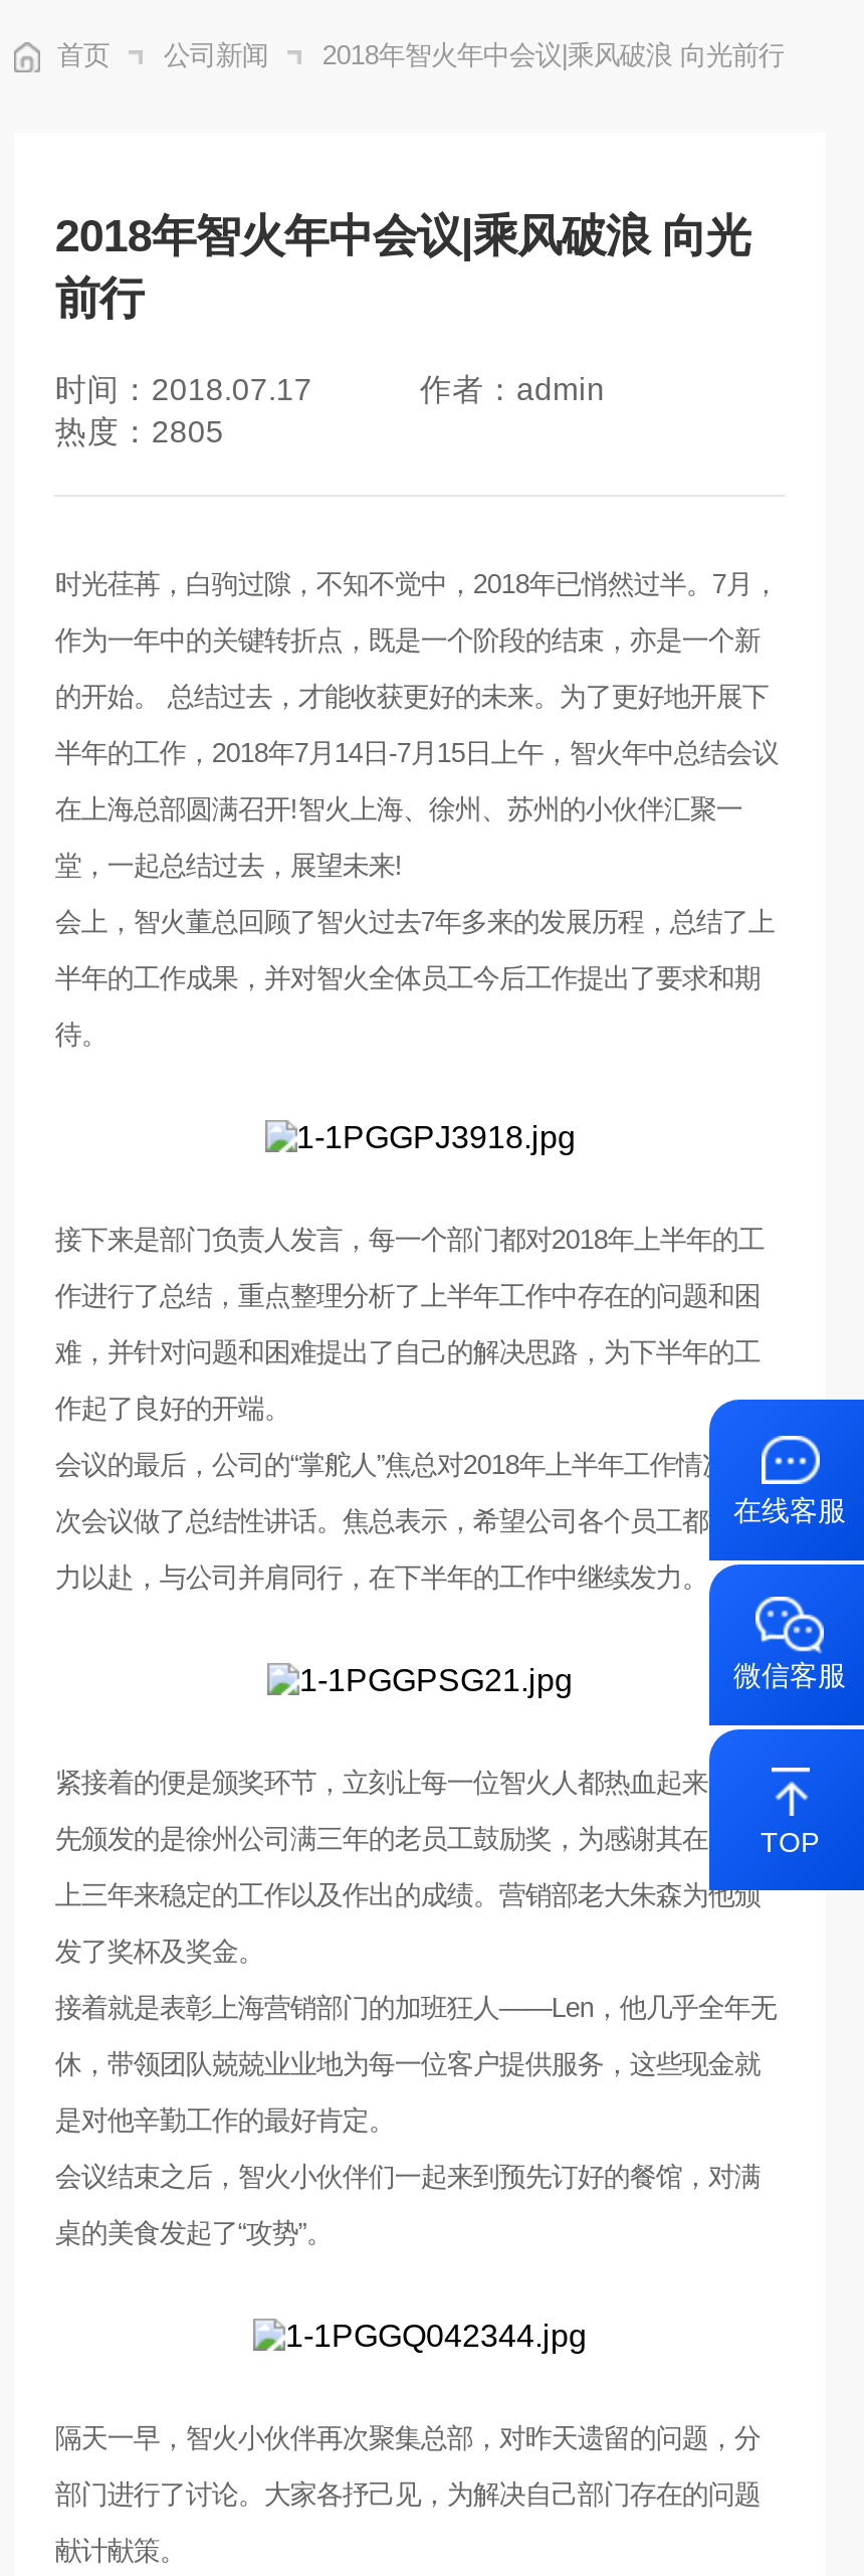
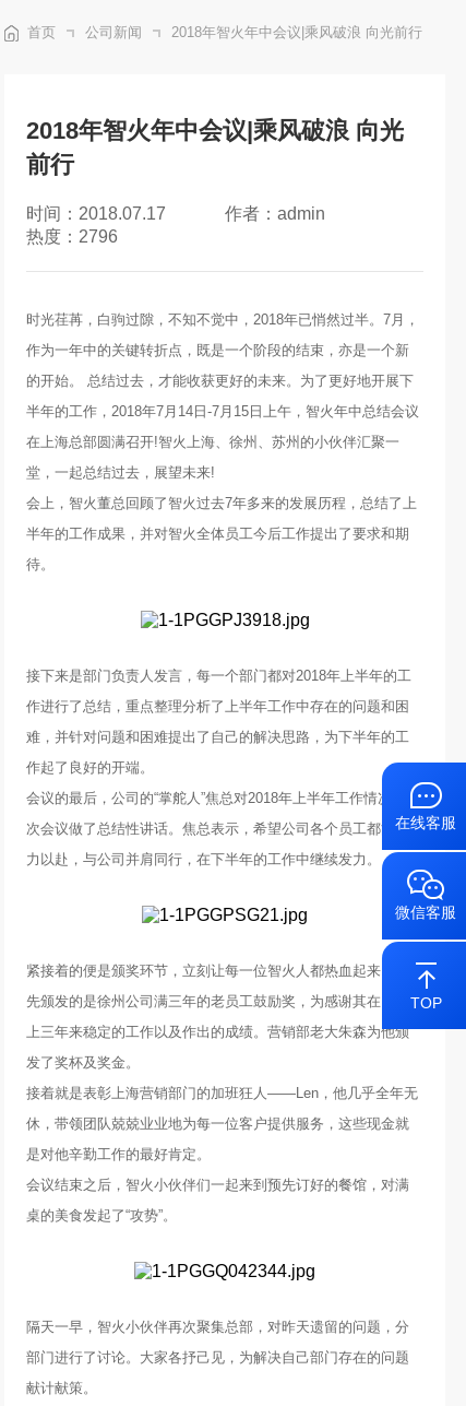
- 热度：2805
+ 热度：2796
